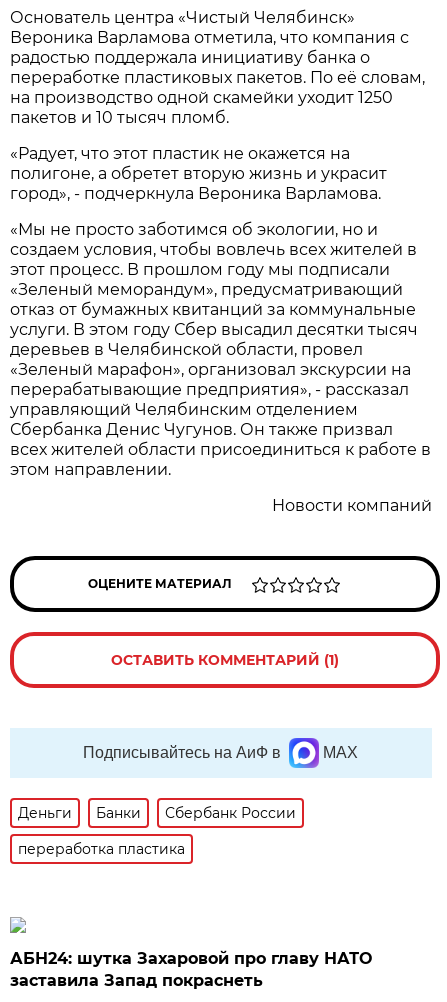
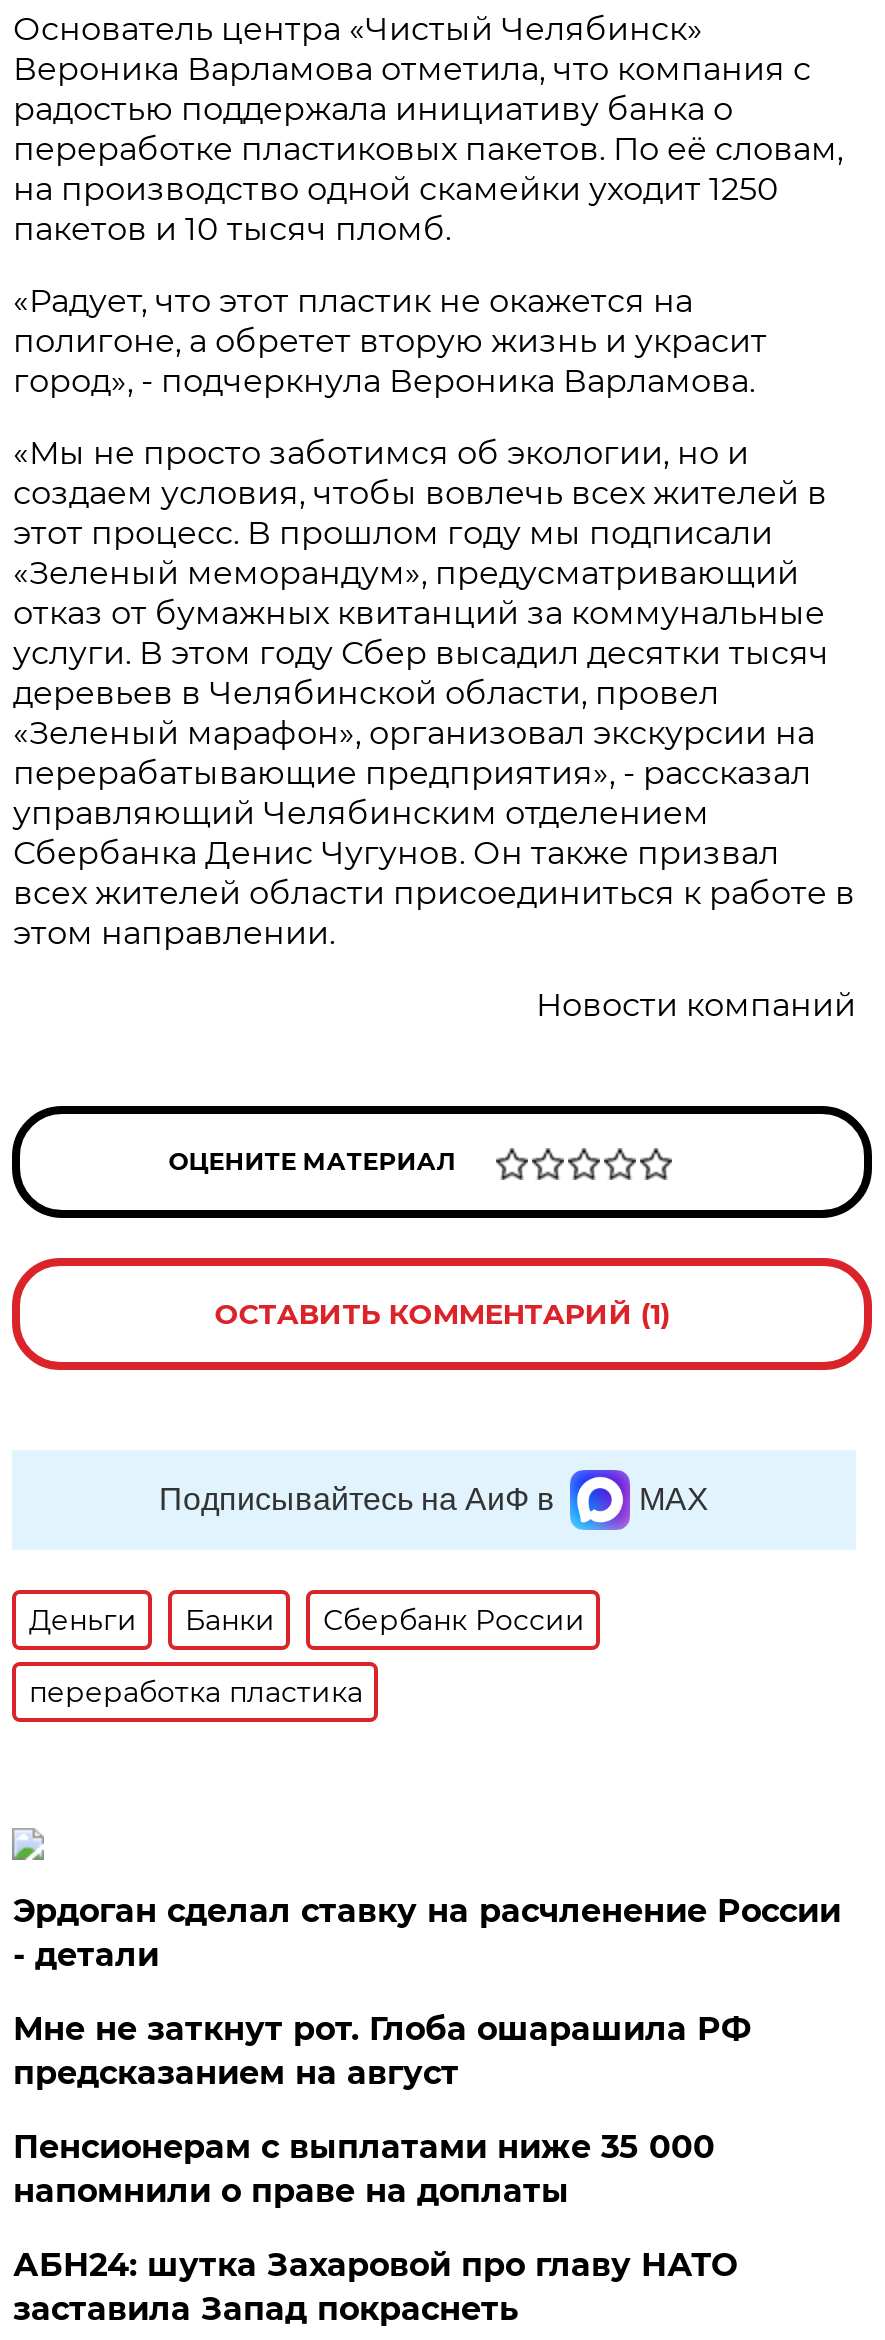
+ Эрдоган сделал ставку на расчленение России
+ - детали
+ Мне не заткнут рот. Глоба ошарашила РФ
+ предсказанием на август
+ Пенсионерам с выплатами ниже 35 000
+ напомнили о праве на доплаты
